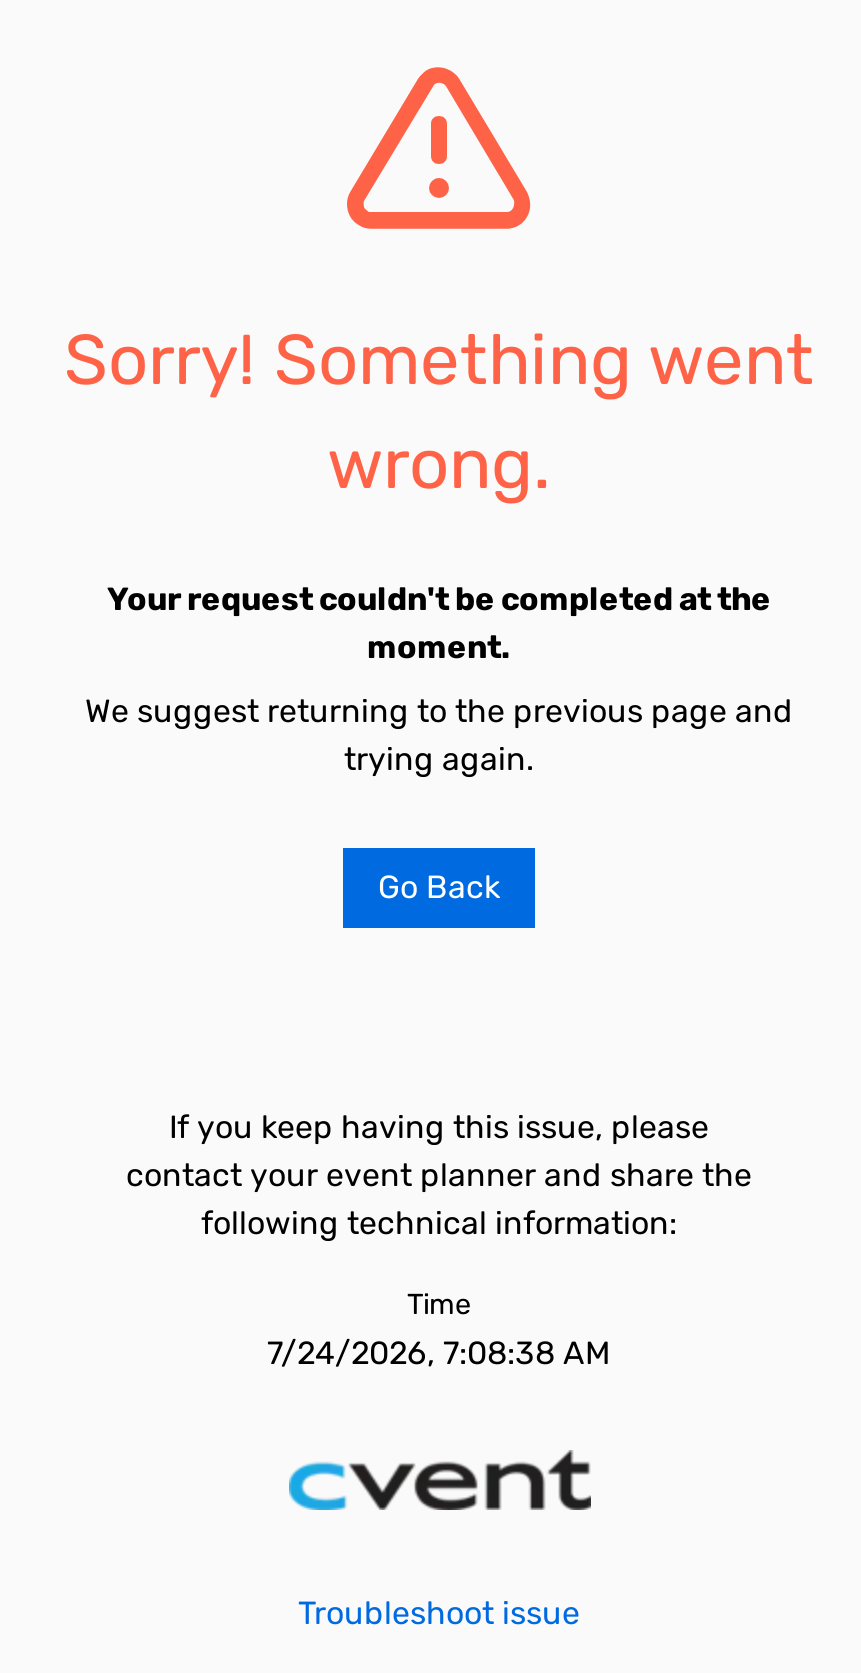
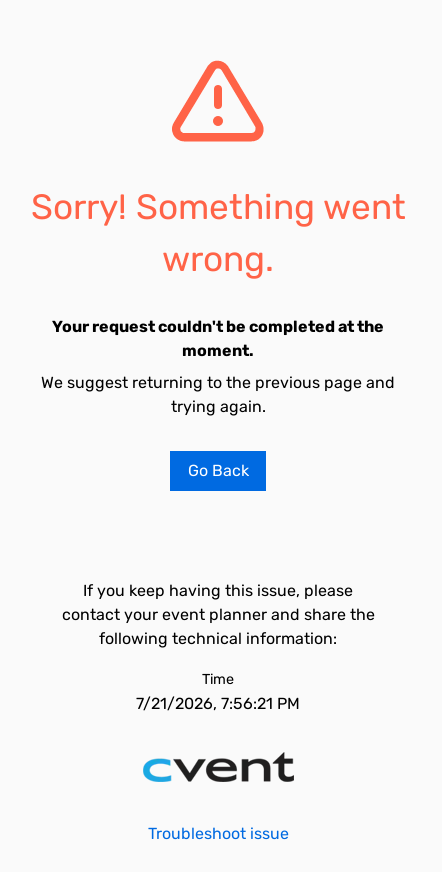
- 7/24/2026, 7:08:38 AM
+ 7/21/2026, 7:56:21 PM
